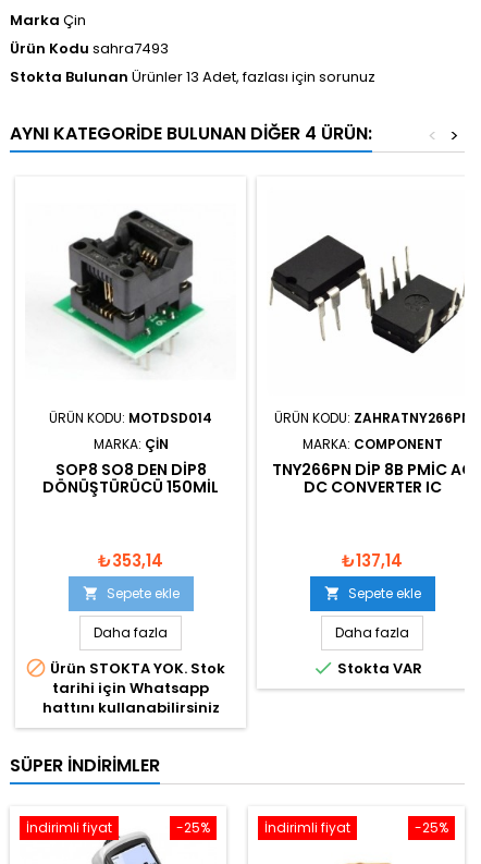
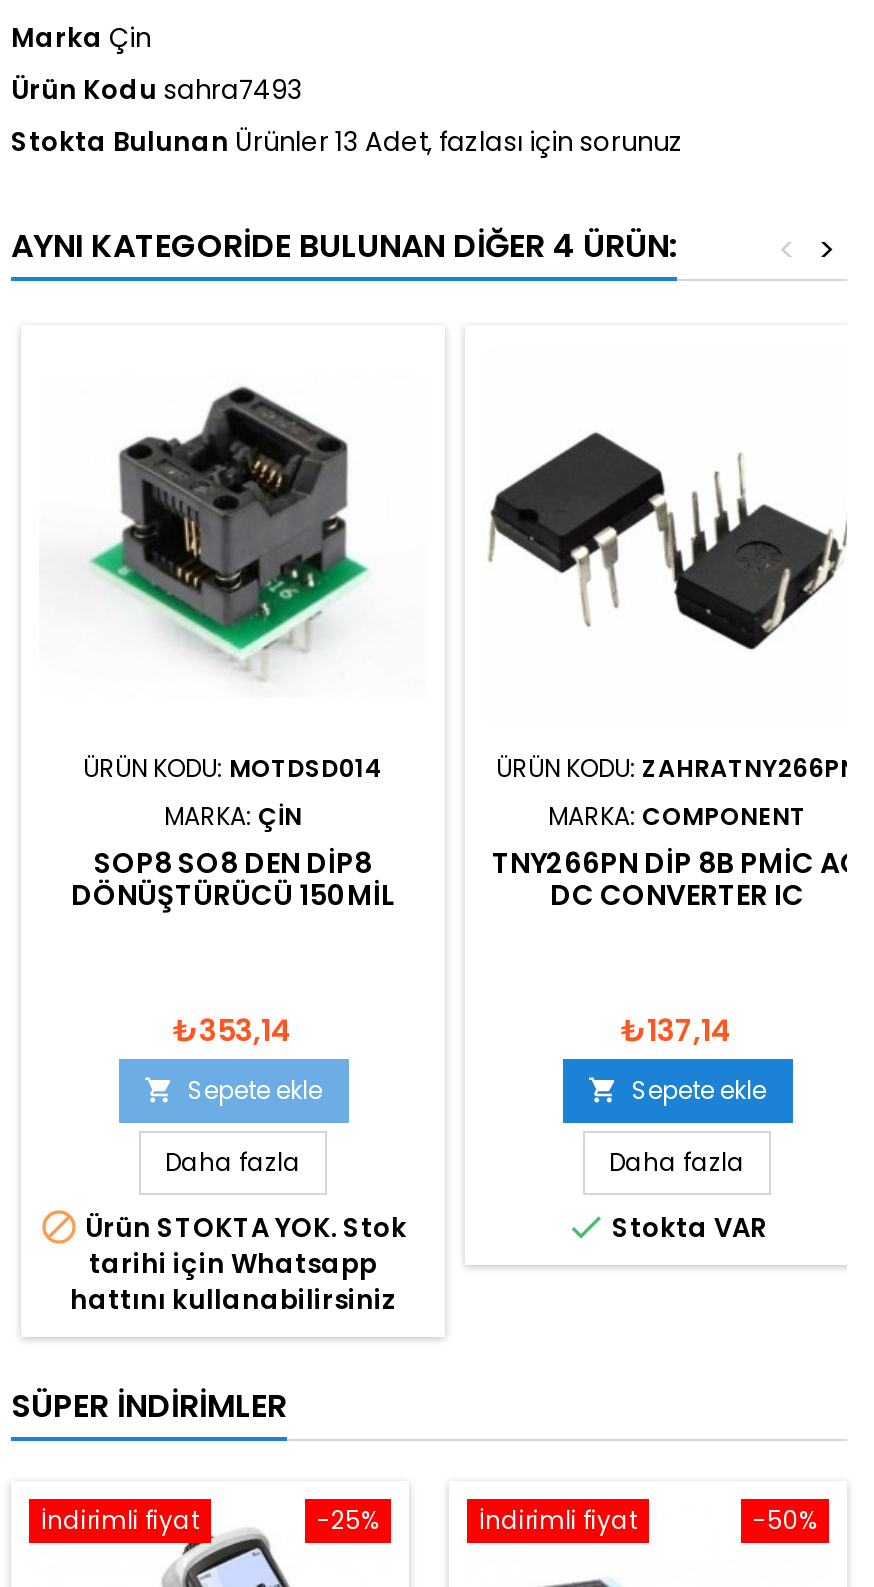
- -25%
+ -50%
